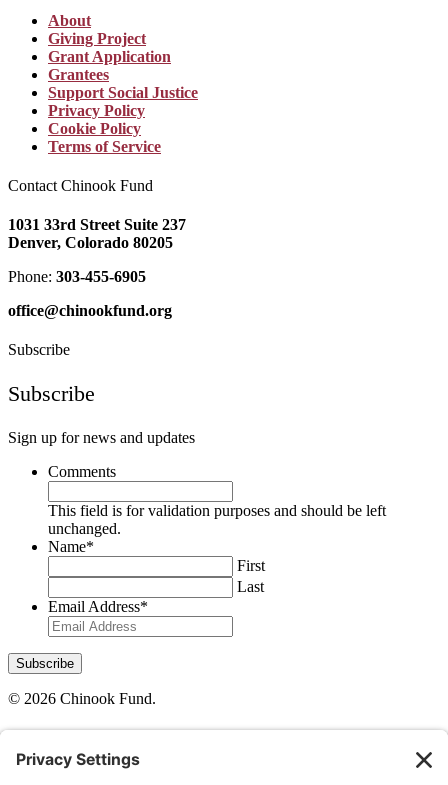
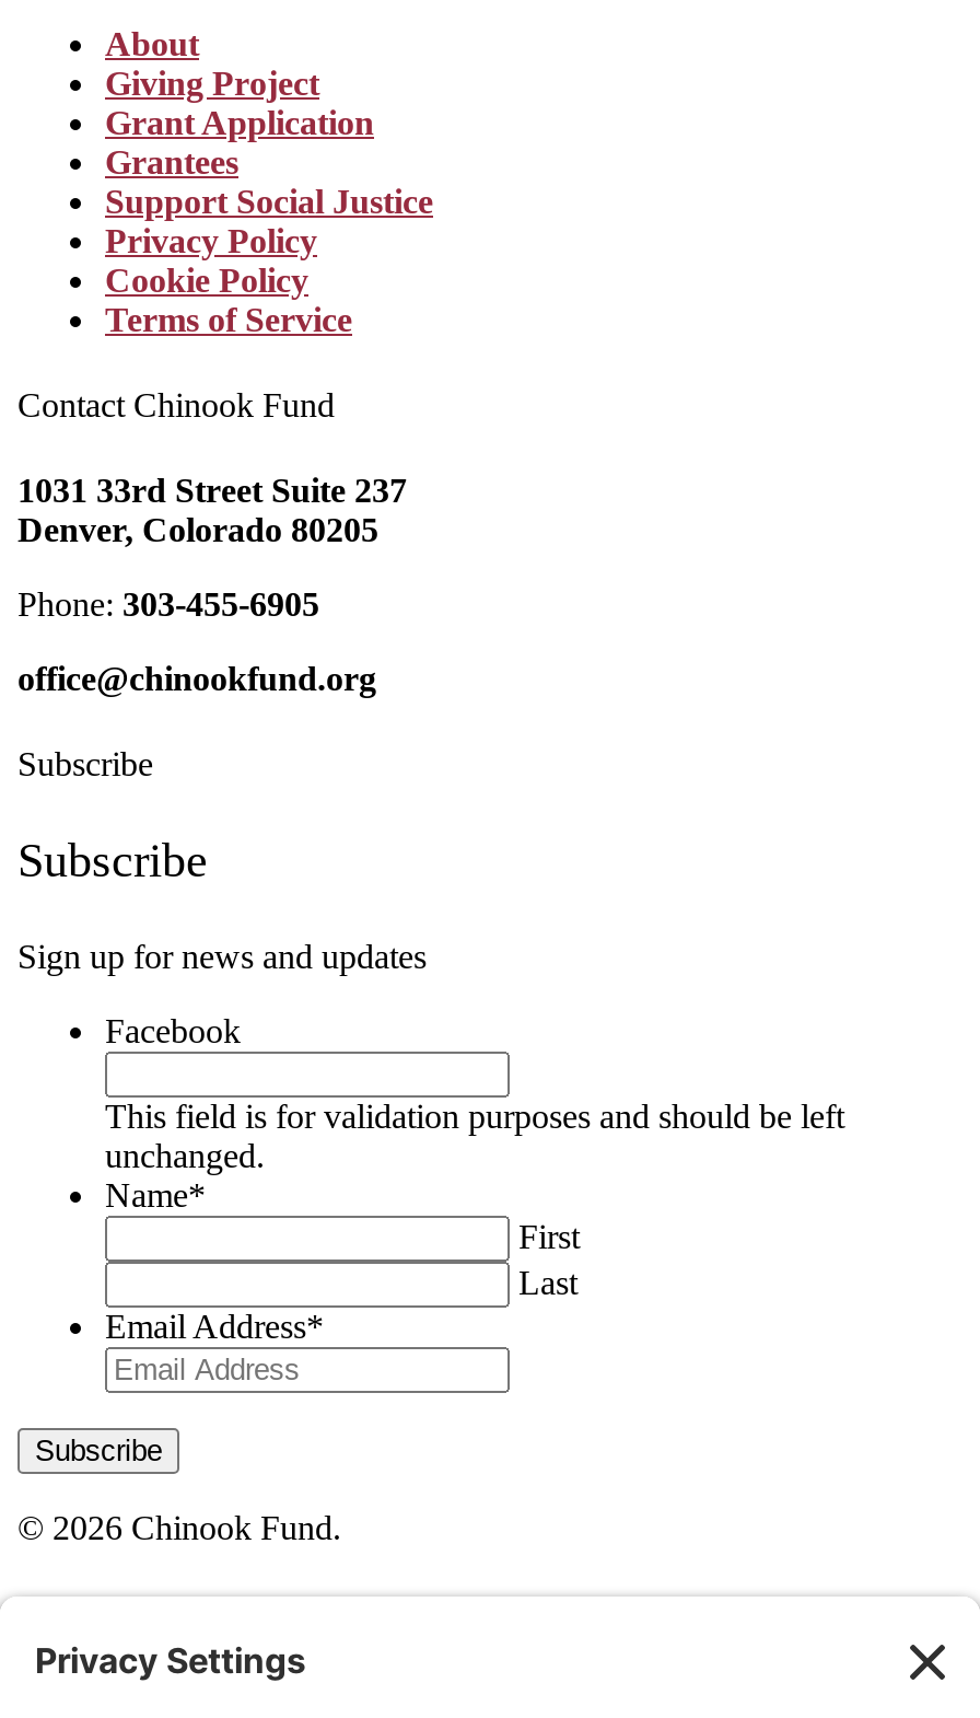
- Comments
+ Facebook
